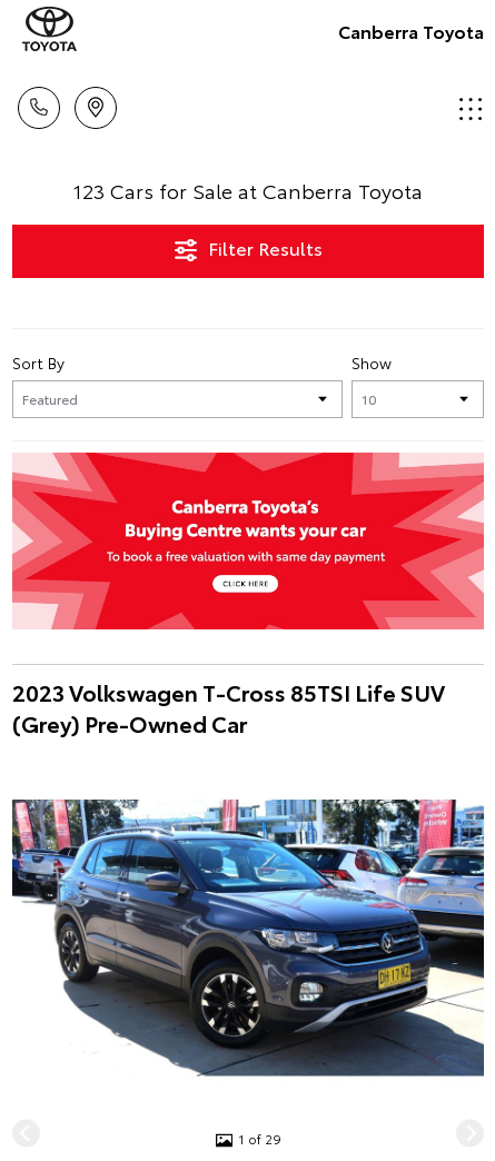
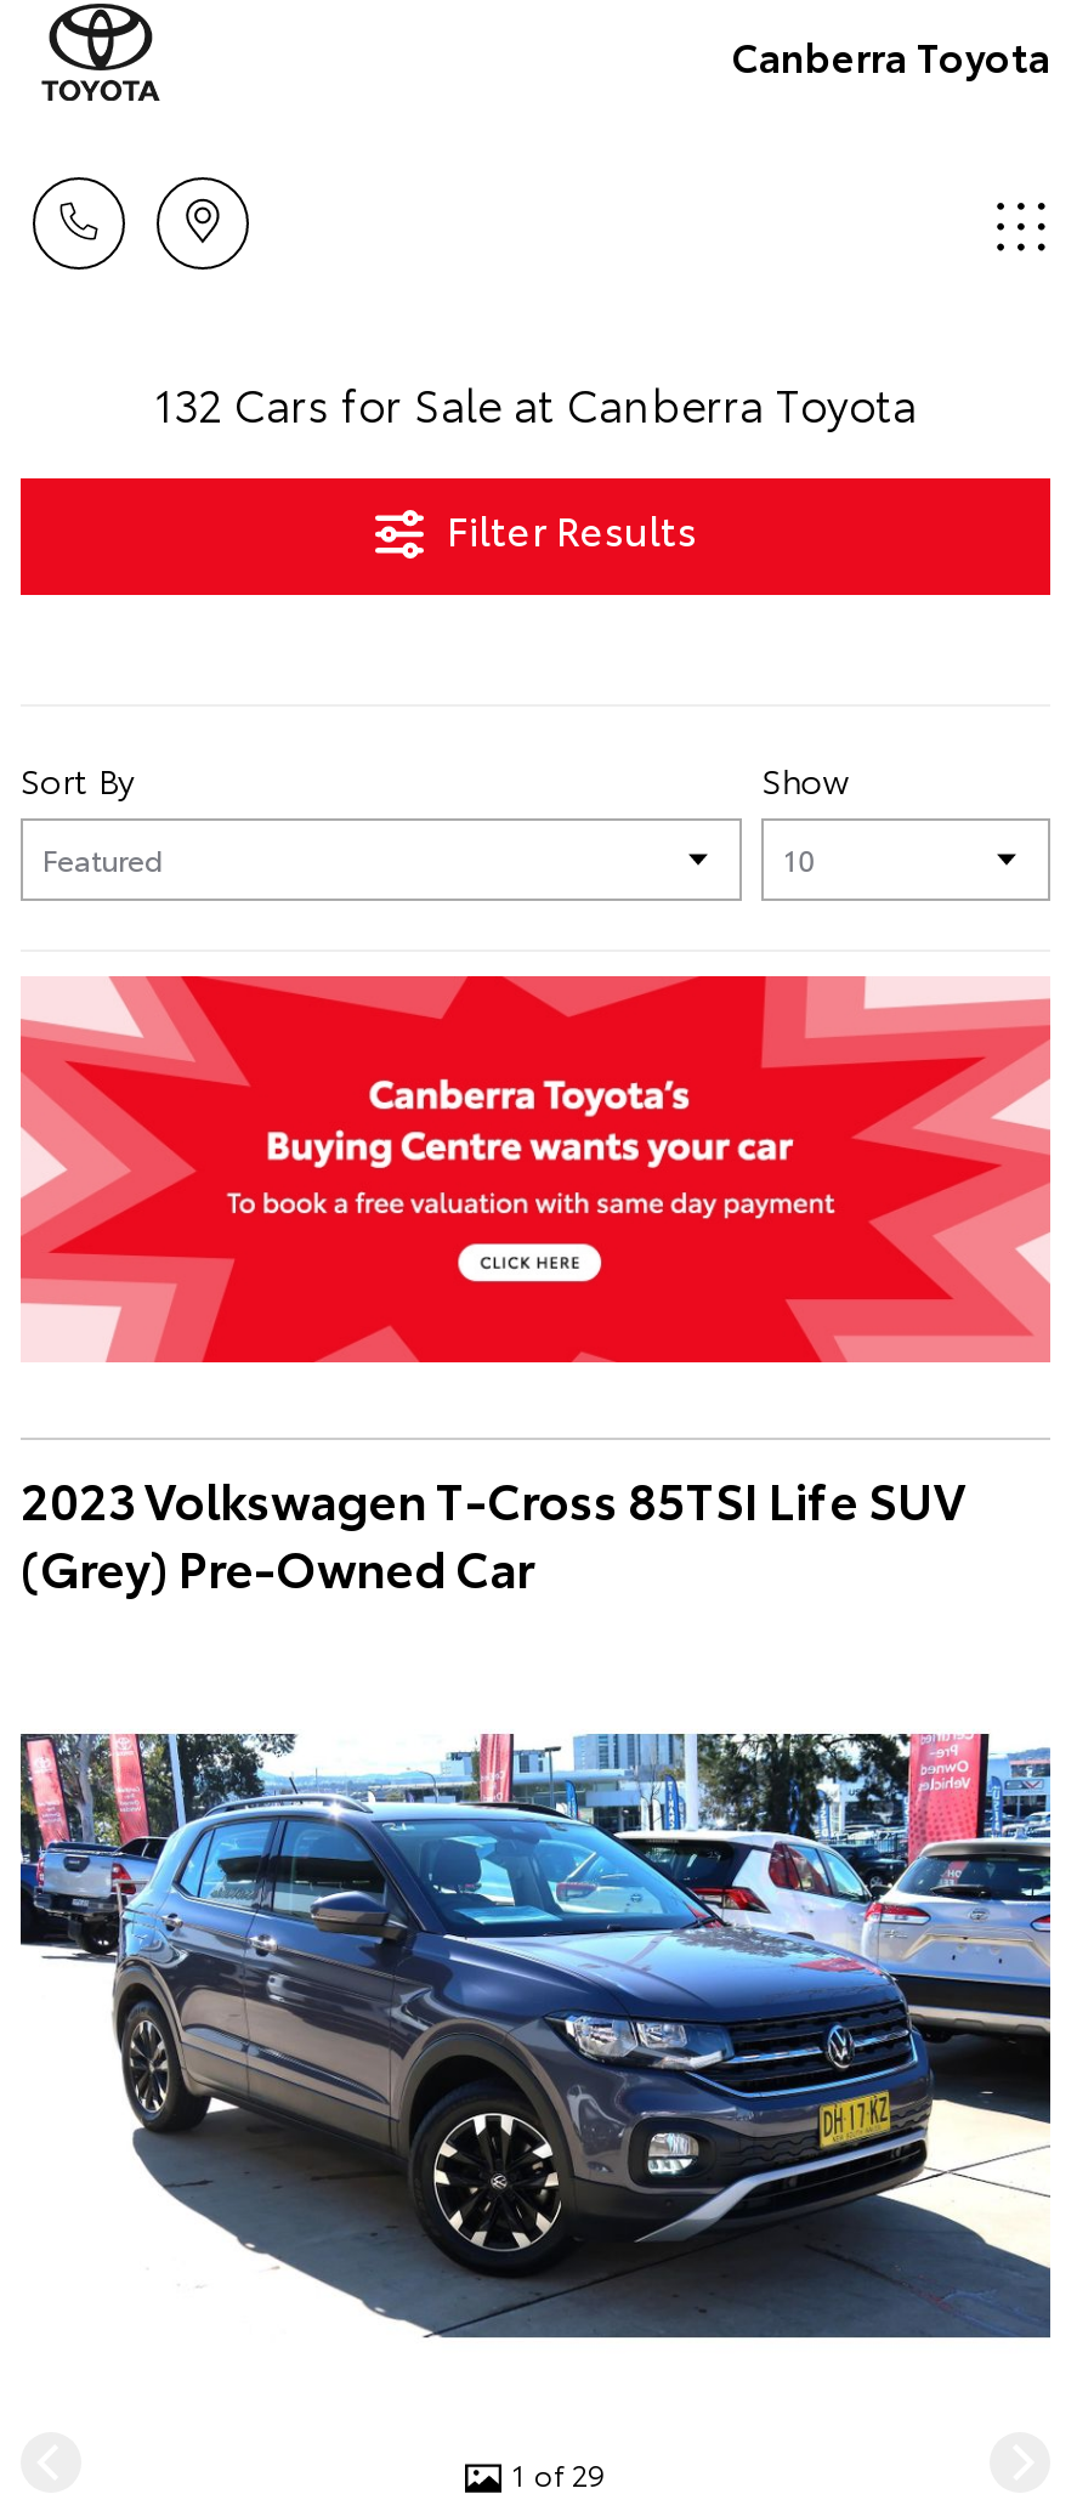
- 123 Cars for Sale at Canberra Toyota
+ 132 Cars for Sale at Canberra Toyota
